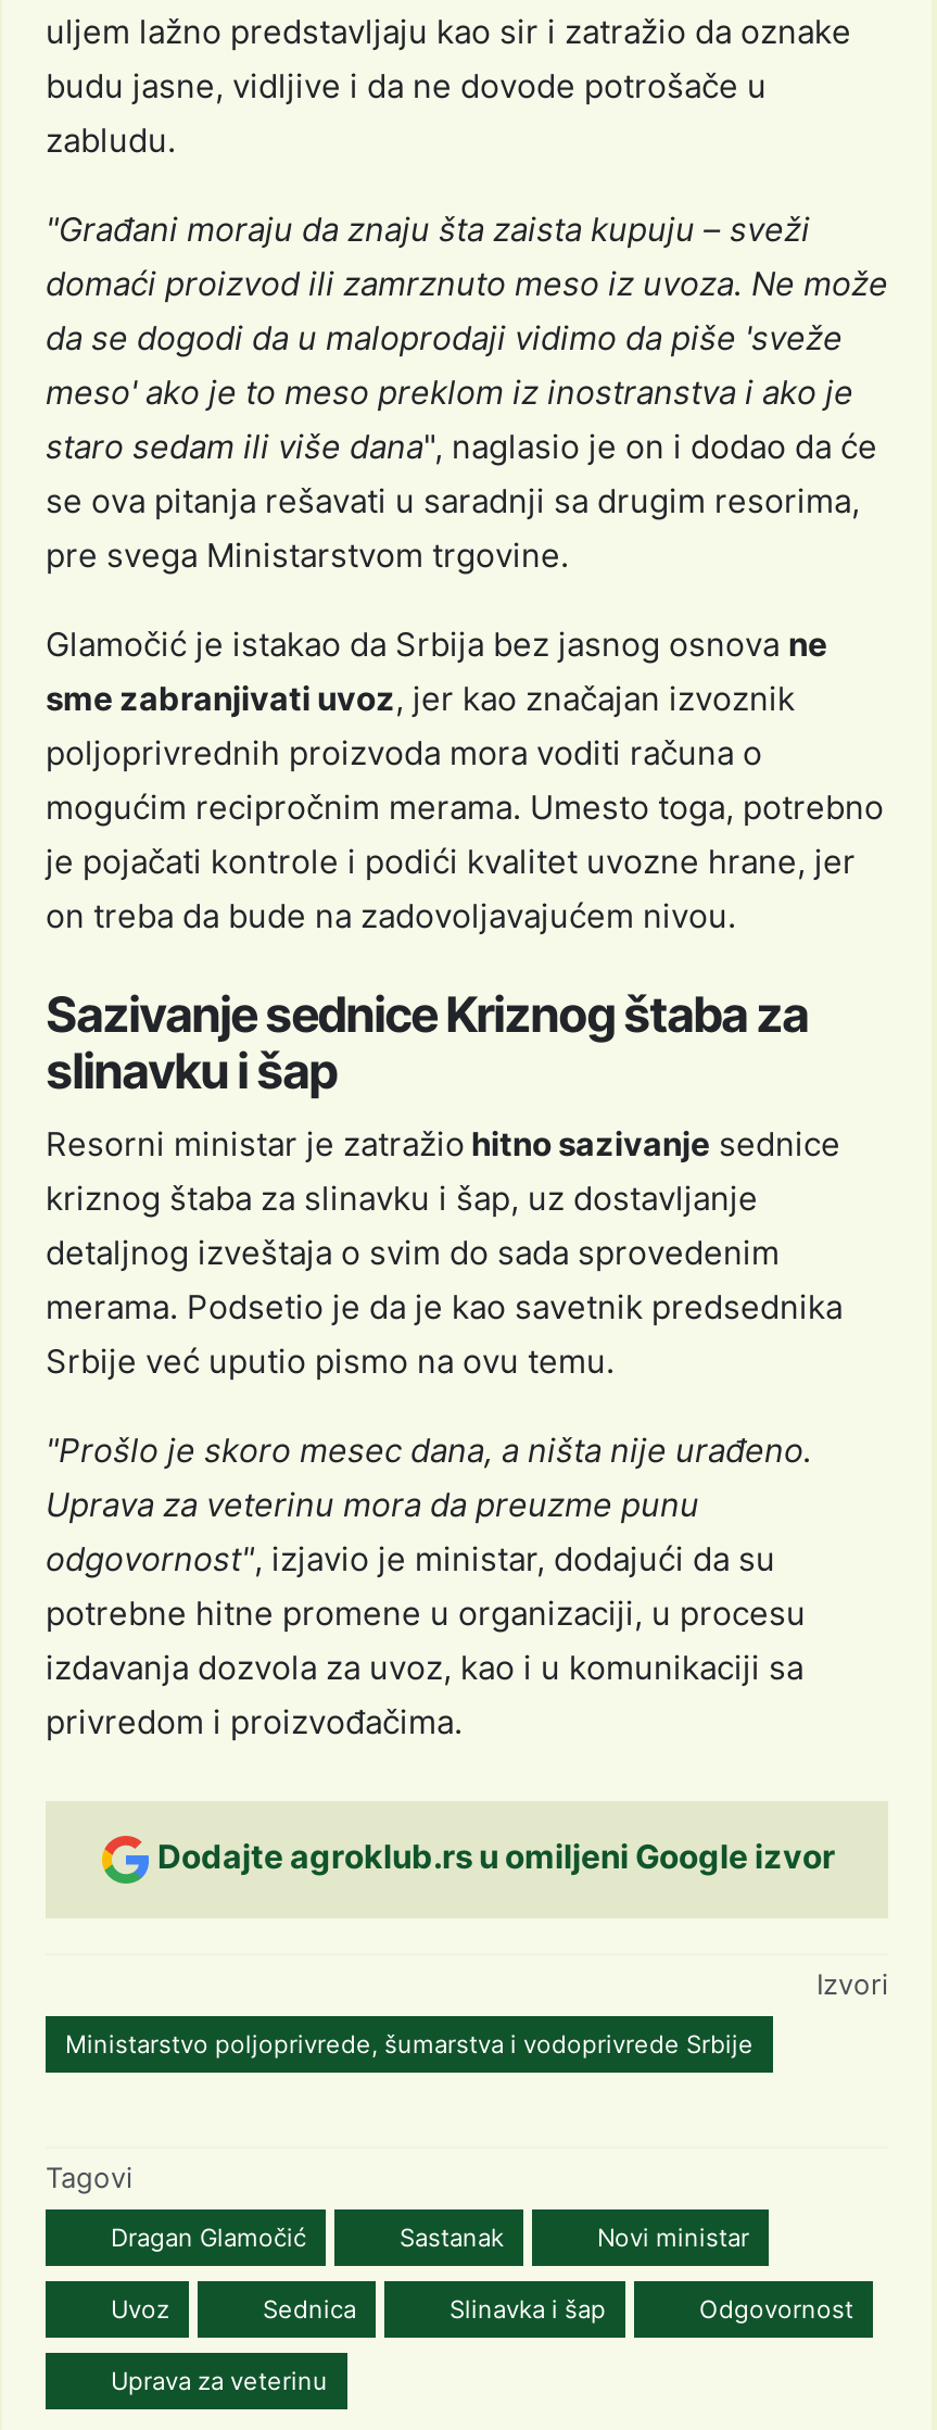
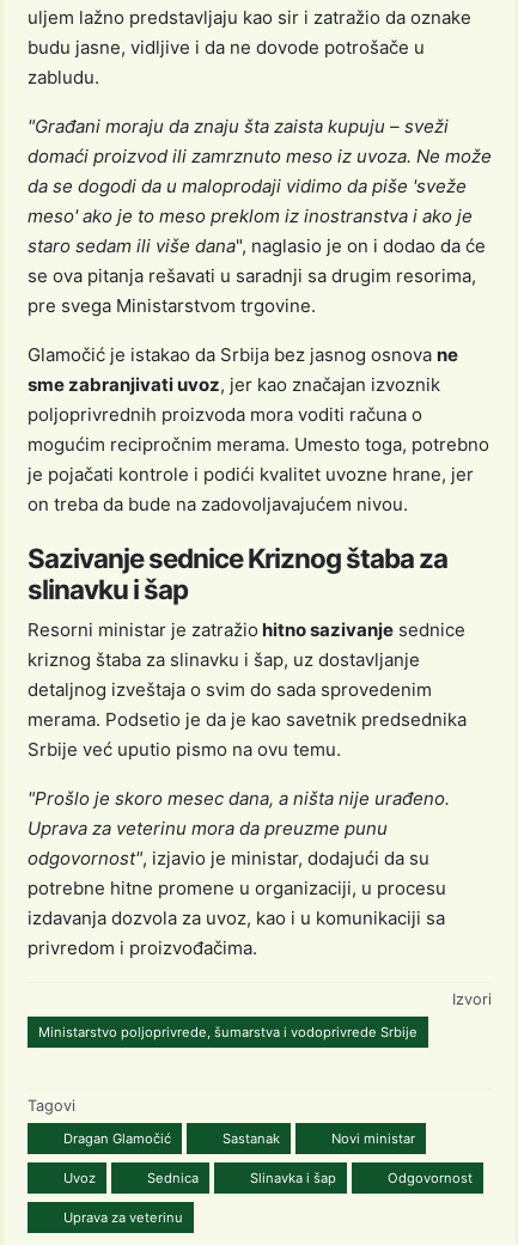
- Dodajte agroklub.rs u omiljeni Google izvor
